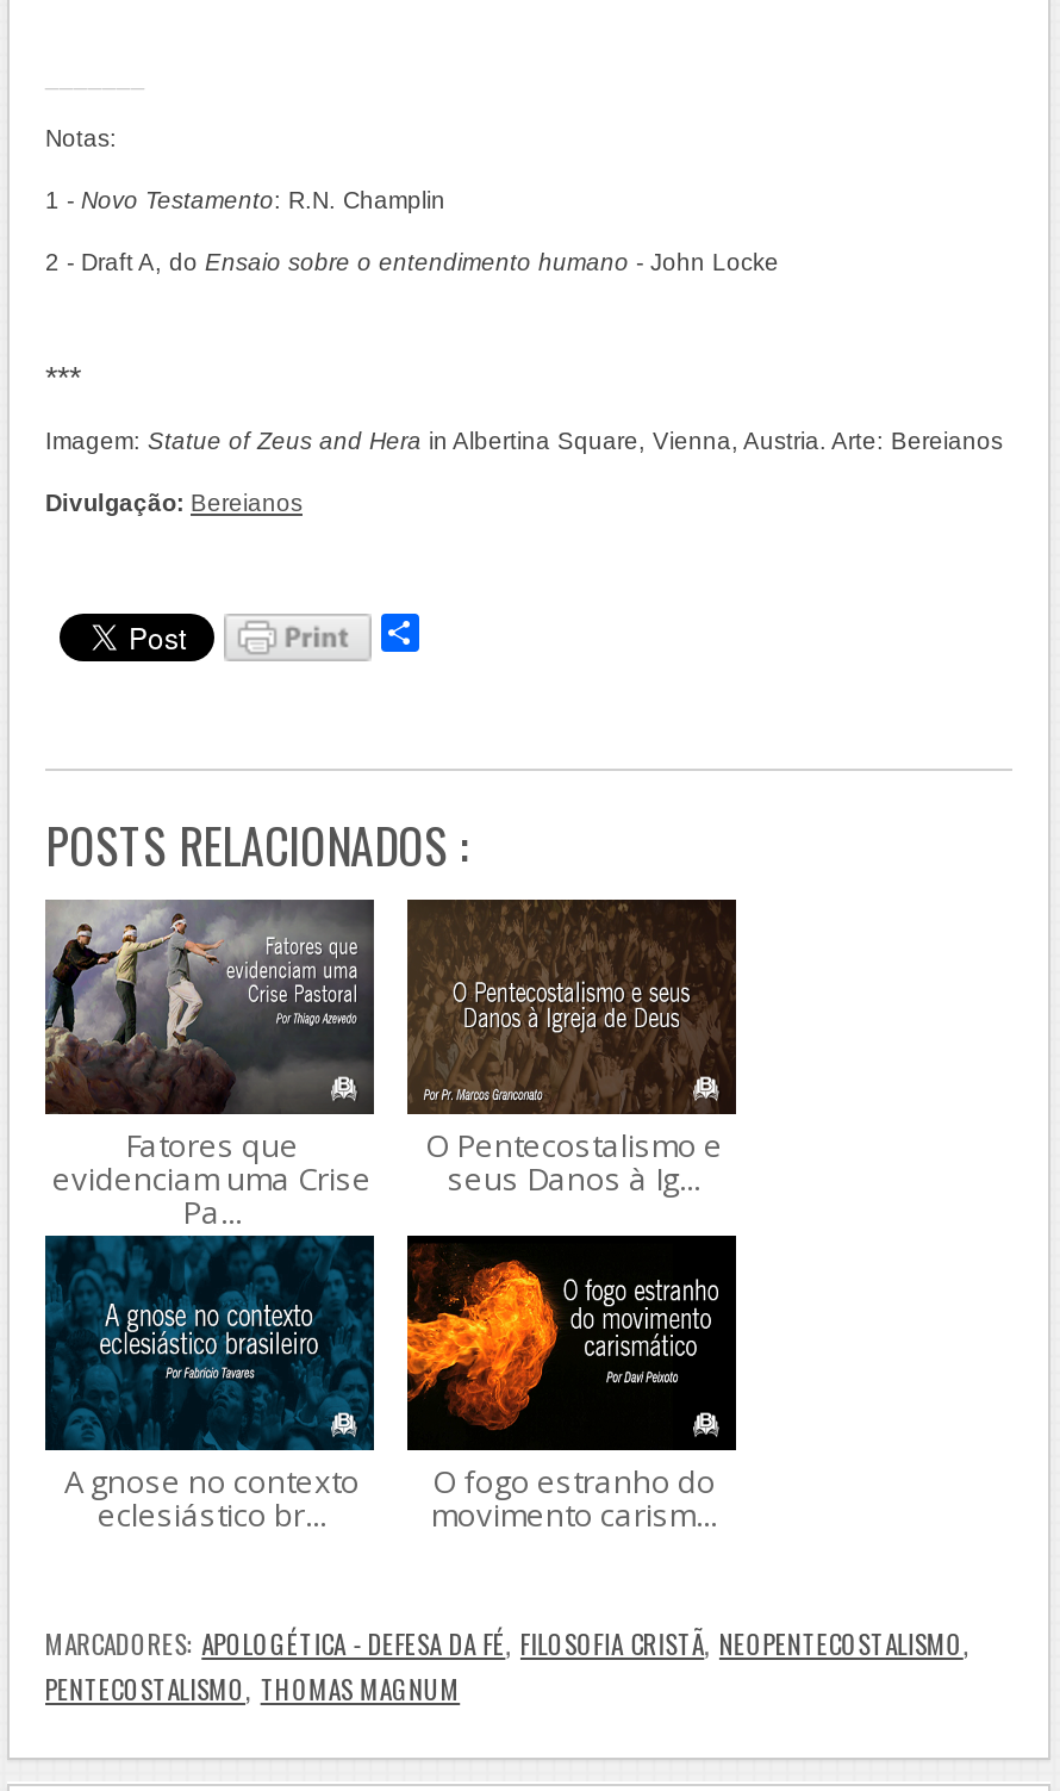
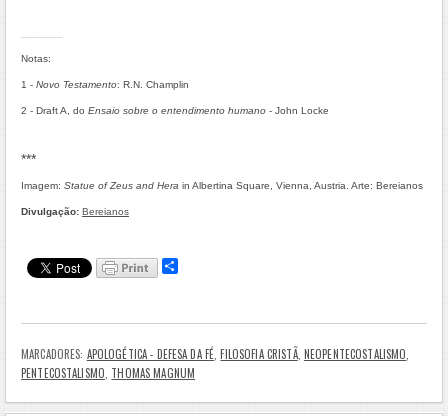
- POSTS RELACIONADOS :

- [image]
- Fatores que
- evidenciam uma Crise
- Pa...

- [image]
- O Pentecostalismo e
- seus Danos à Ig...

- [image]
- A gnose no contexto
- eclesiástico br...

- [image]
- O fogo estranho do
- movimento carism...
